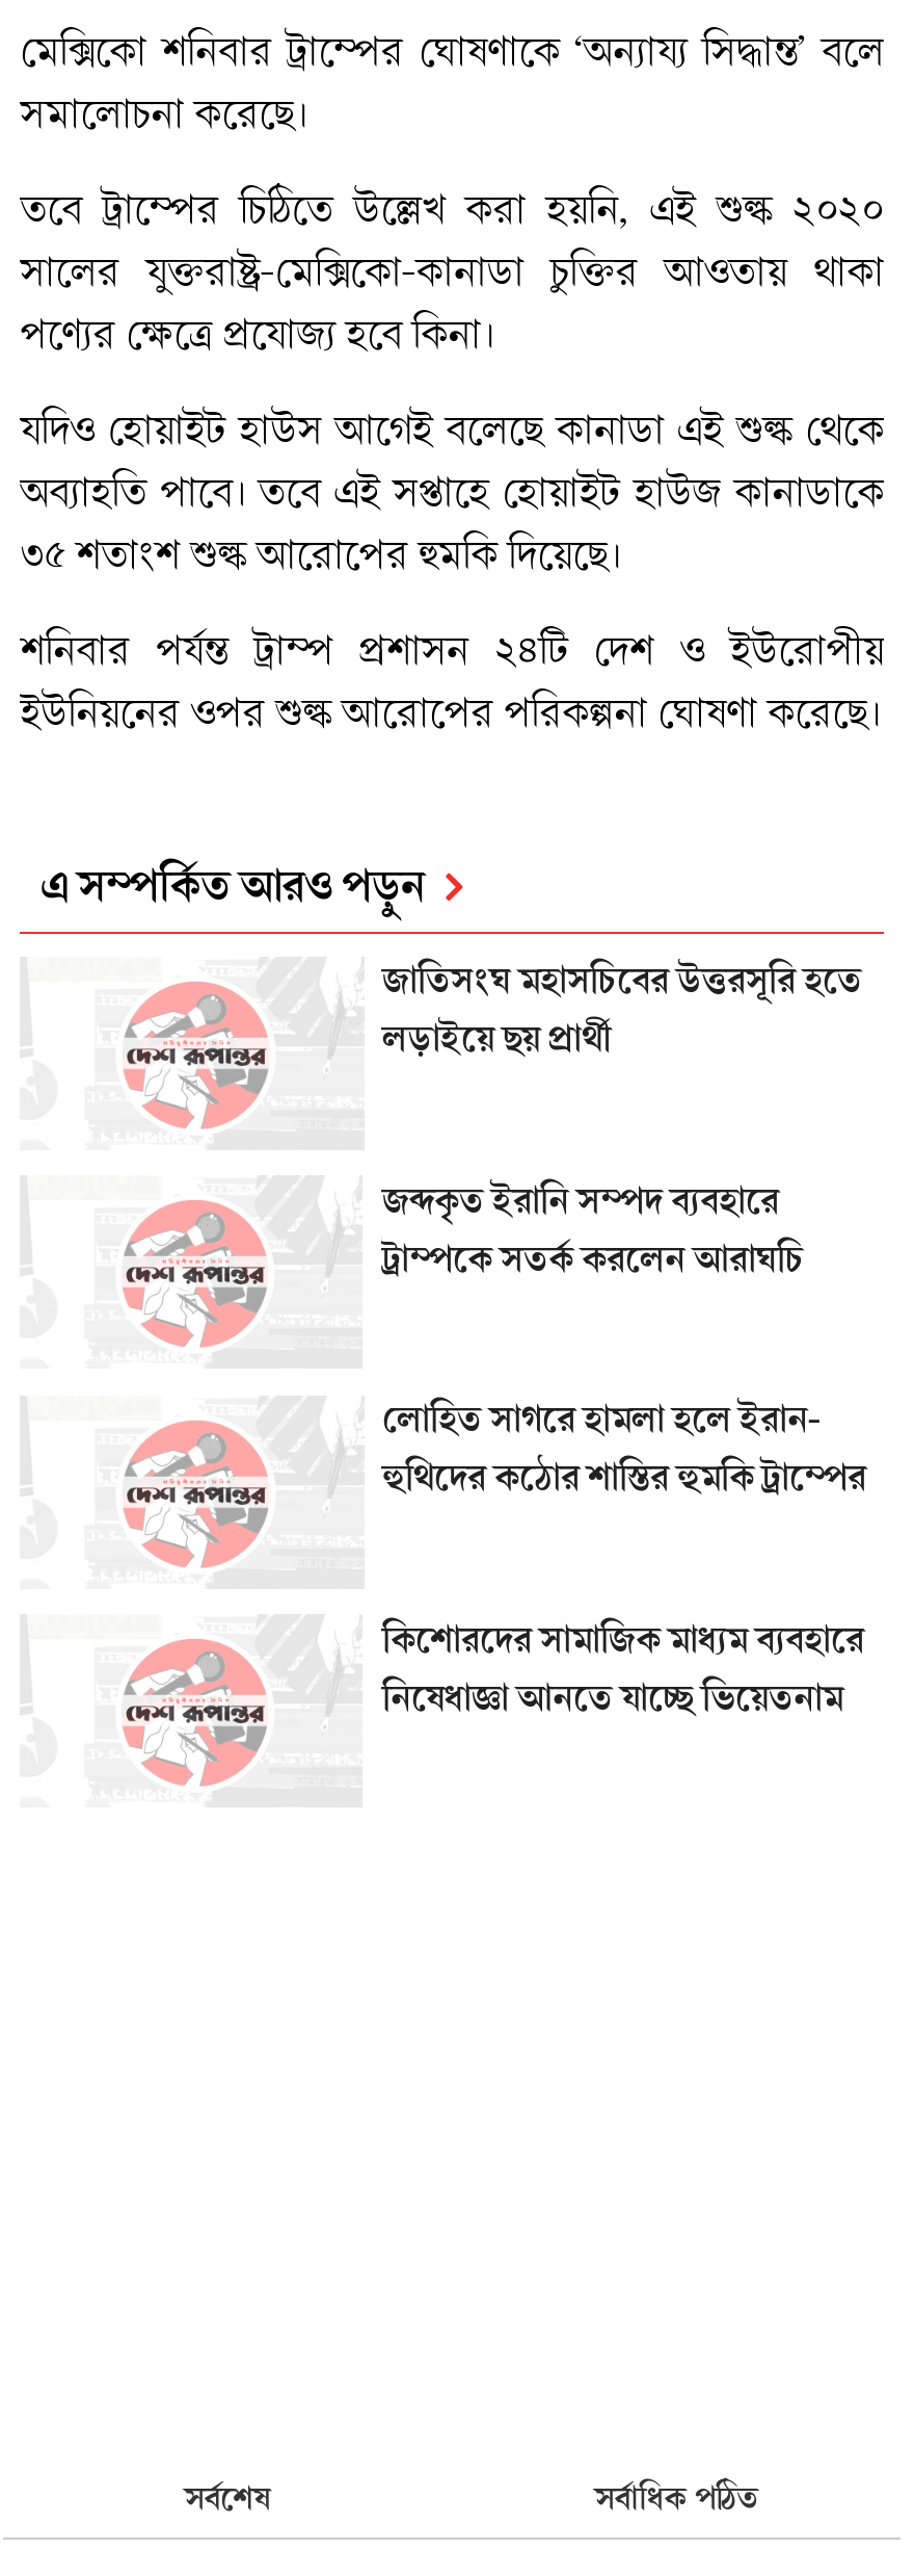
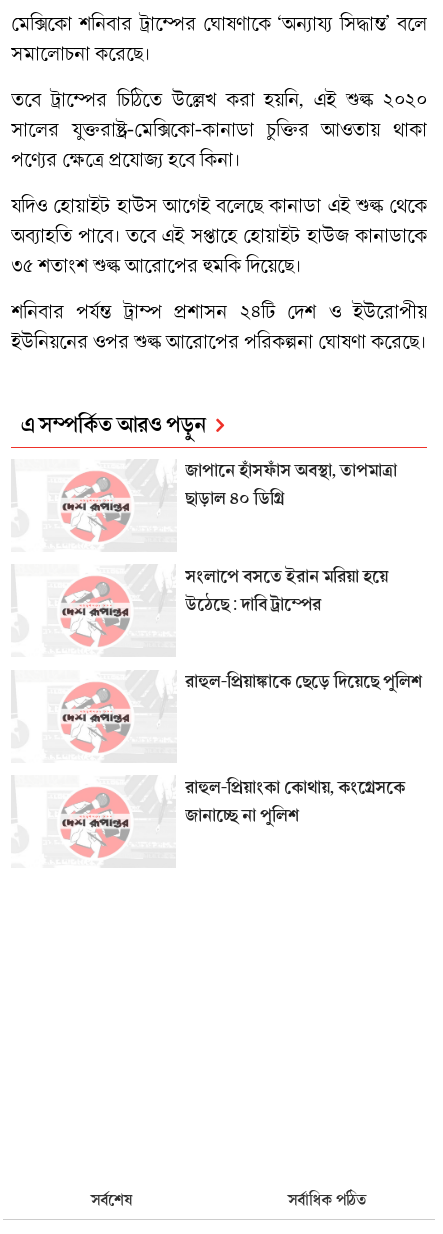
- জাতিসংঘ মহাসচিবের উত্তরসূরি হতে
- লড়াইয়ে ছয় প্রার্থী
+ জাপানে হাঁসফাঁস অবস্থা, তাপমাত্রা
+ ছাড়াল ৪০ ডিগ্রি

- জব্দকৃত ইরানি সম্পদ ব্যবহারে
- ট্রাম্পকে সতর্ক করলেন আরাঘচি
+ সংলাপে বসতে ইরান মরিয়া হয়ে
+ উঠেছে : দাবি ট্রাম্পের

- লোহিত সাগরে হামলা হলে ইরান-
- হুথিদের কঠোর শাস্তির হুমকি ট্রাম্পের
+ রাহুল-প্রিয়াঙ্কাকে ছেড়ে দিয়েছে পুলিশ

- কিশোরদের সামাজিক মাধ্যম ব্যবহারে
- নিষেধাজ্ঞা আনতে যাচ্ছে ভিয়েতনাম
+ রাহুল-প্রিয়াংকা কোথায়, কংগ্রেসকে
+ জানাচ্ছে না পুলিশ
